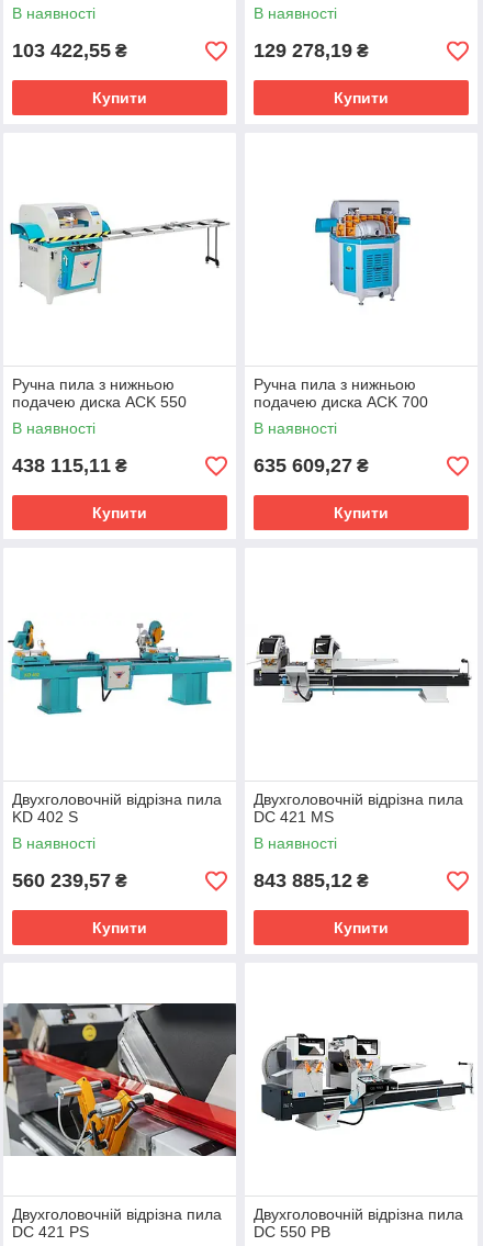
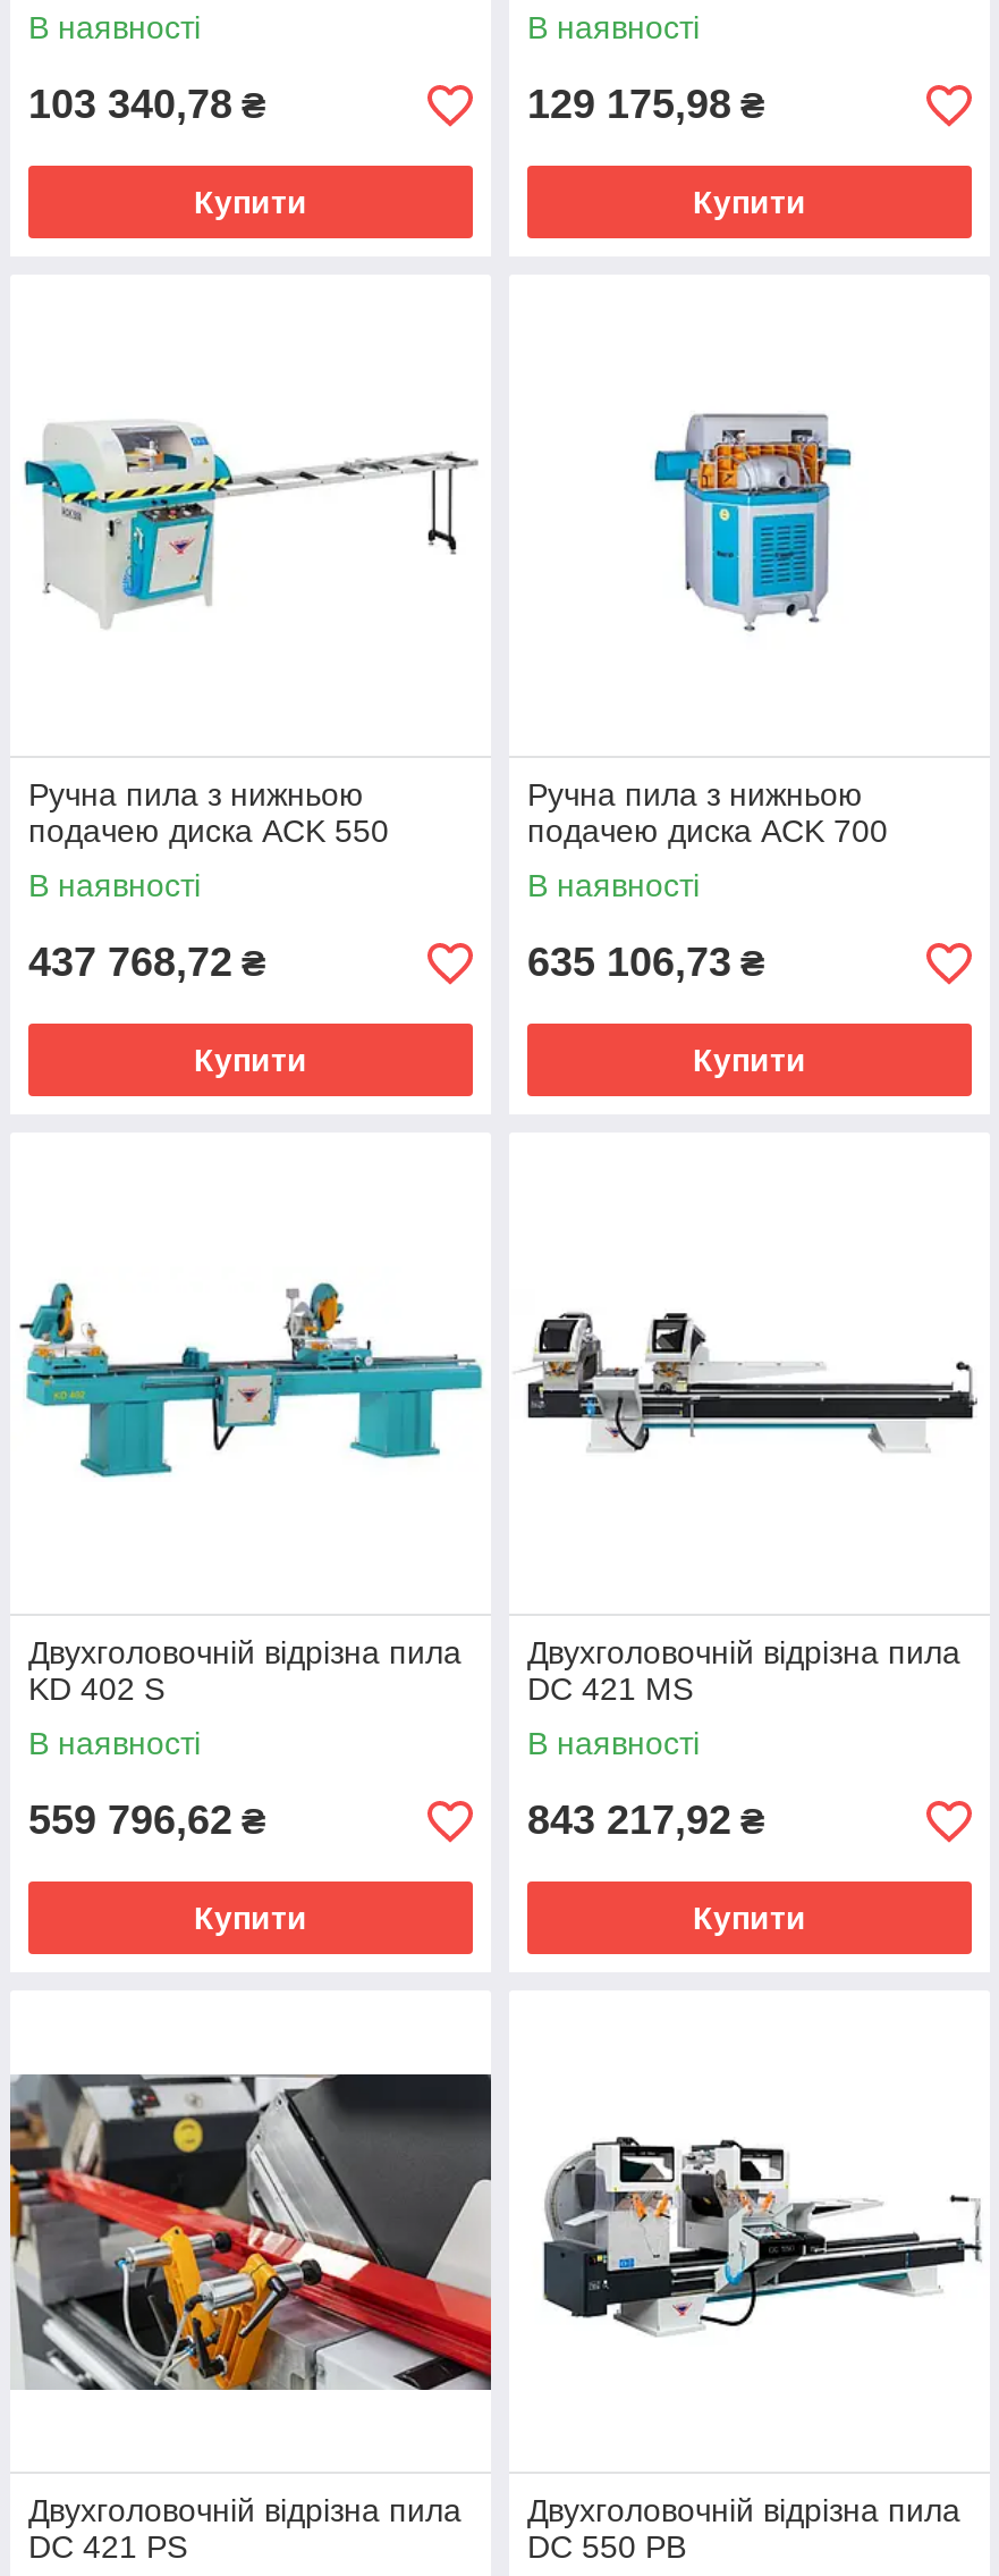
- 103 422,55 ₴
+ 103 340,78 ₴

- 129 278,19 ₴
+ 129 175,98 ₴

- 438 115,11 ₴
+ 437 768,72 ₴

- 635 609,27 ₴
+ 635 106,73 ₴

- 560 239,57 ₴
+ 559 796,62 ₴

- 843 885,12 ₴
+ 843 217,92 ₴
